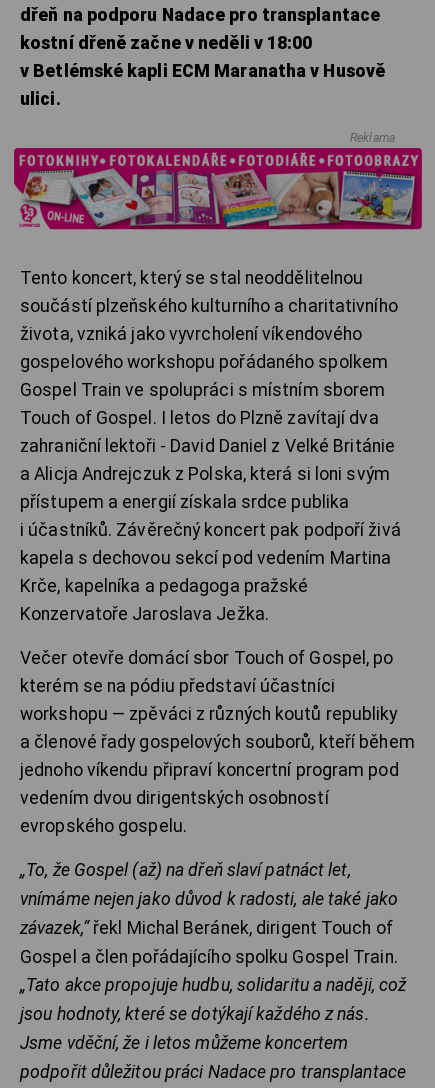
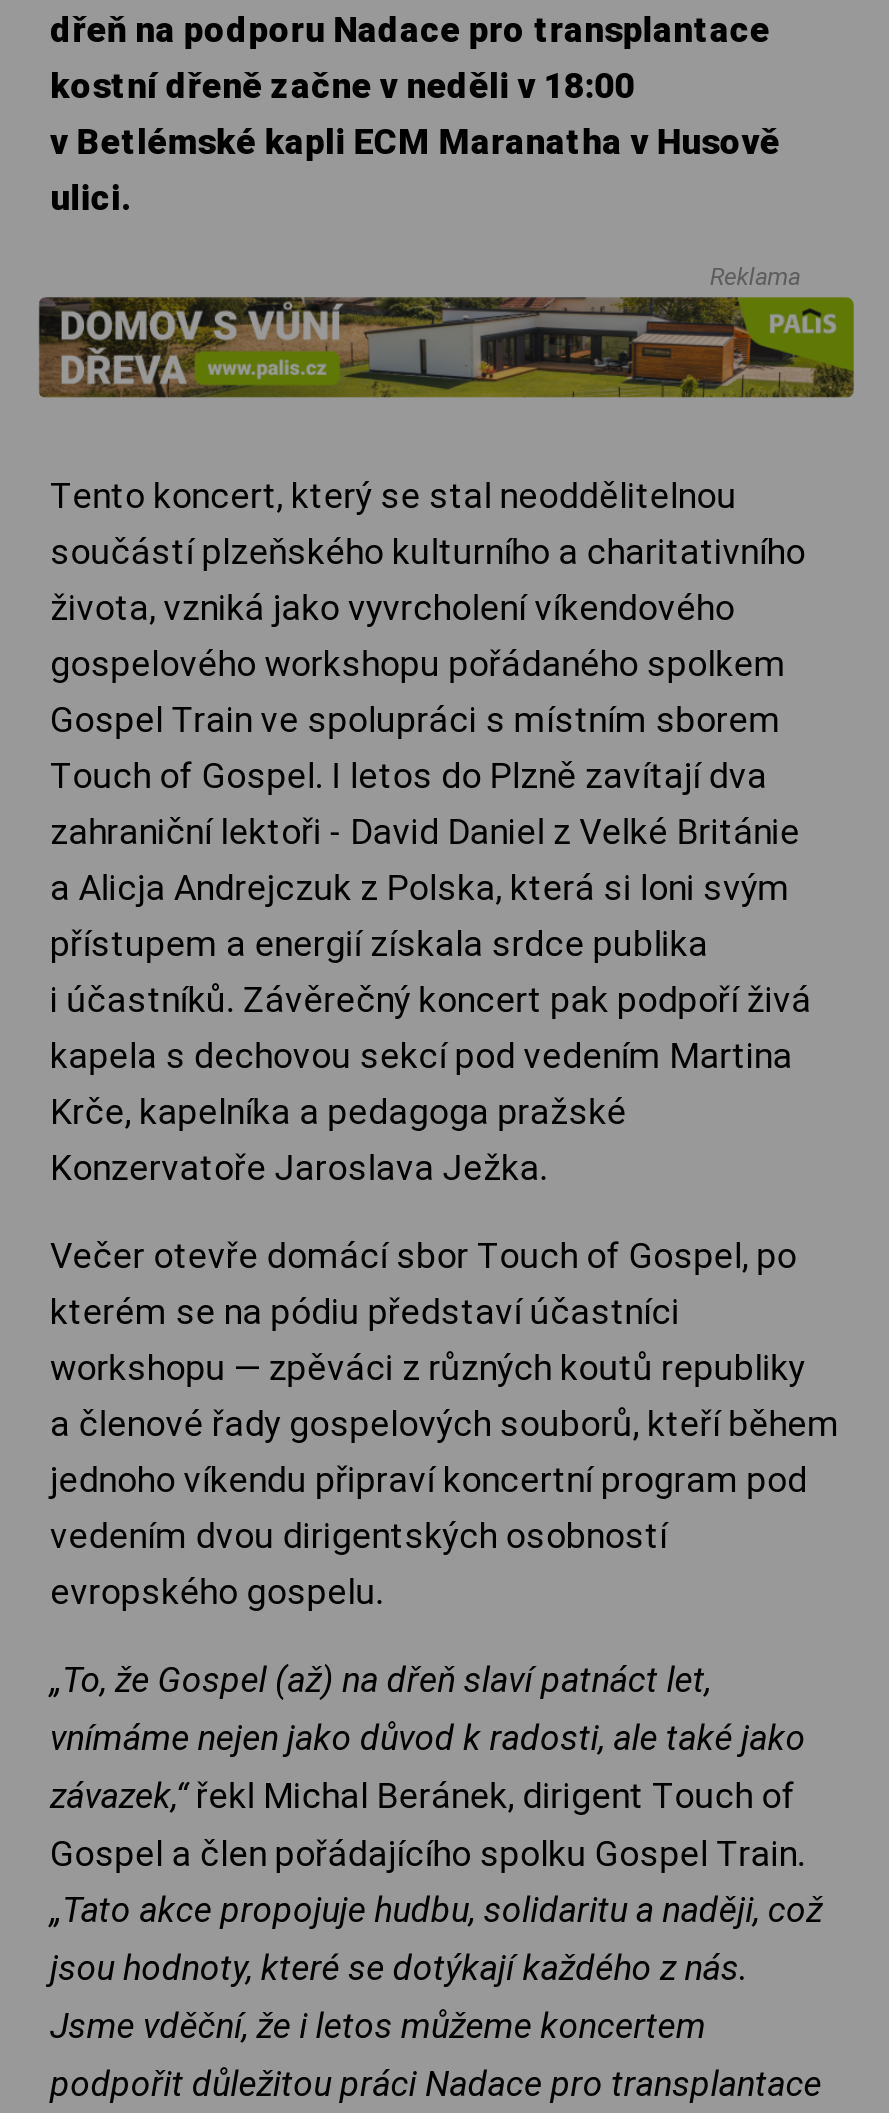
- [image]
+ [image]
